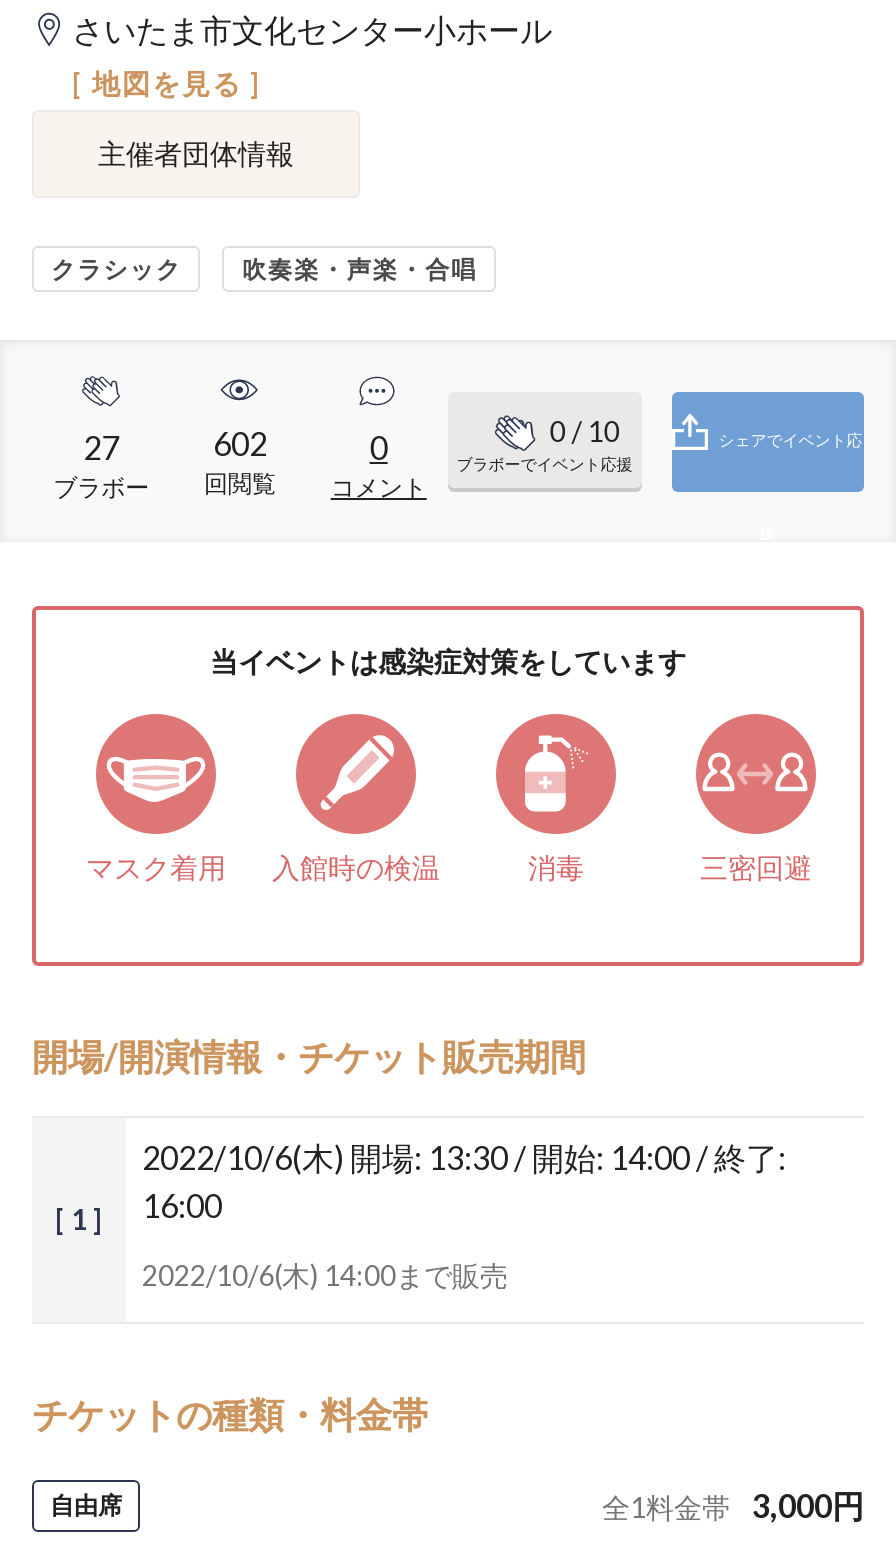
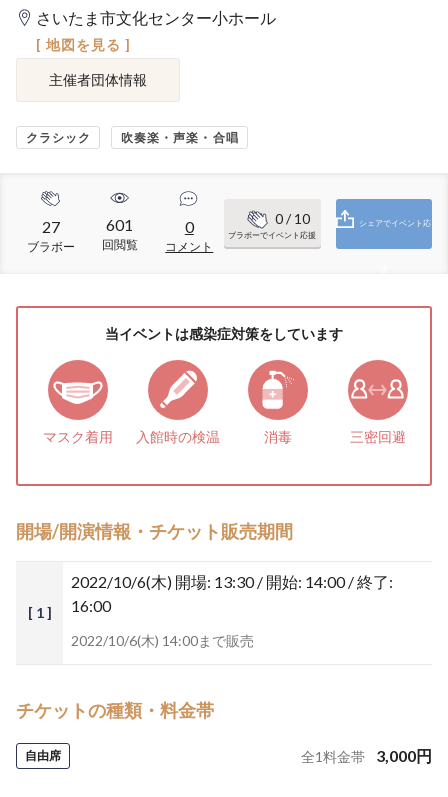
- 602
+ 601
